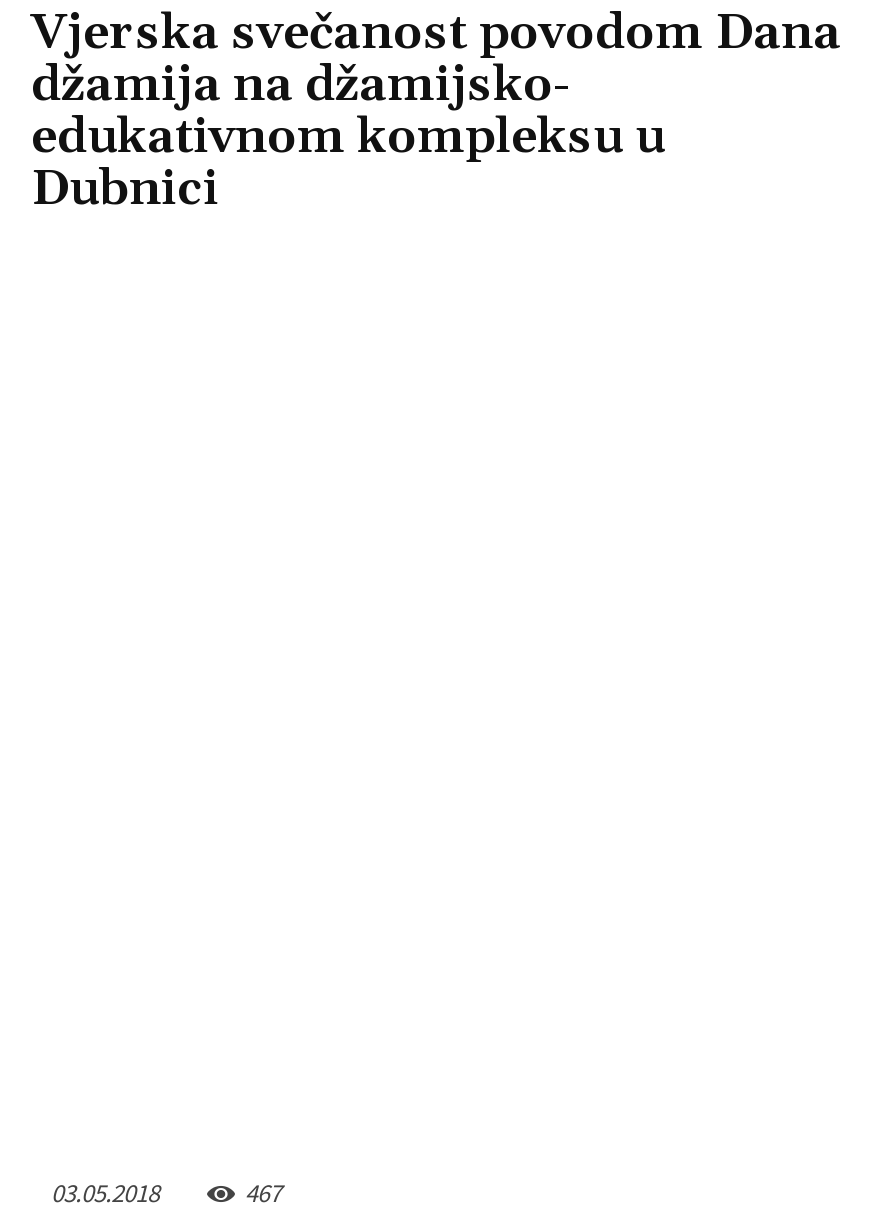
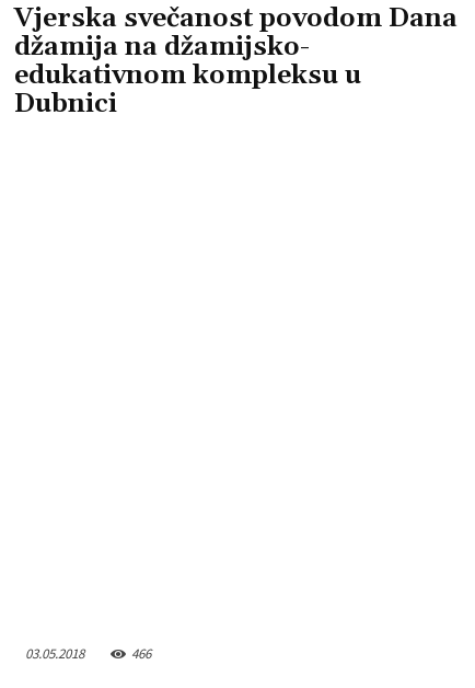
- 467
+ 466
